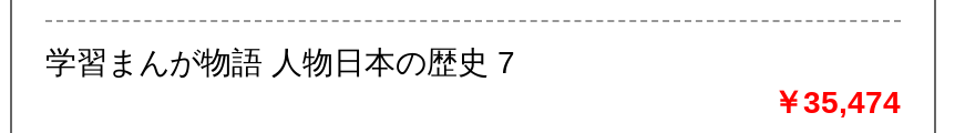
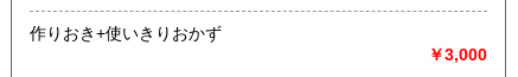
- 学習まんが物語 人物日本の歴史 7
- ￥35,474
+ 作りおき+使いきりおかず
+ ￥3,000
